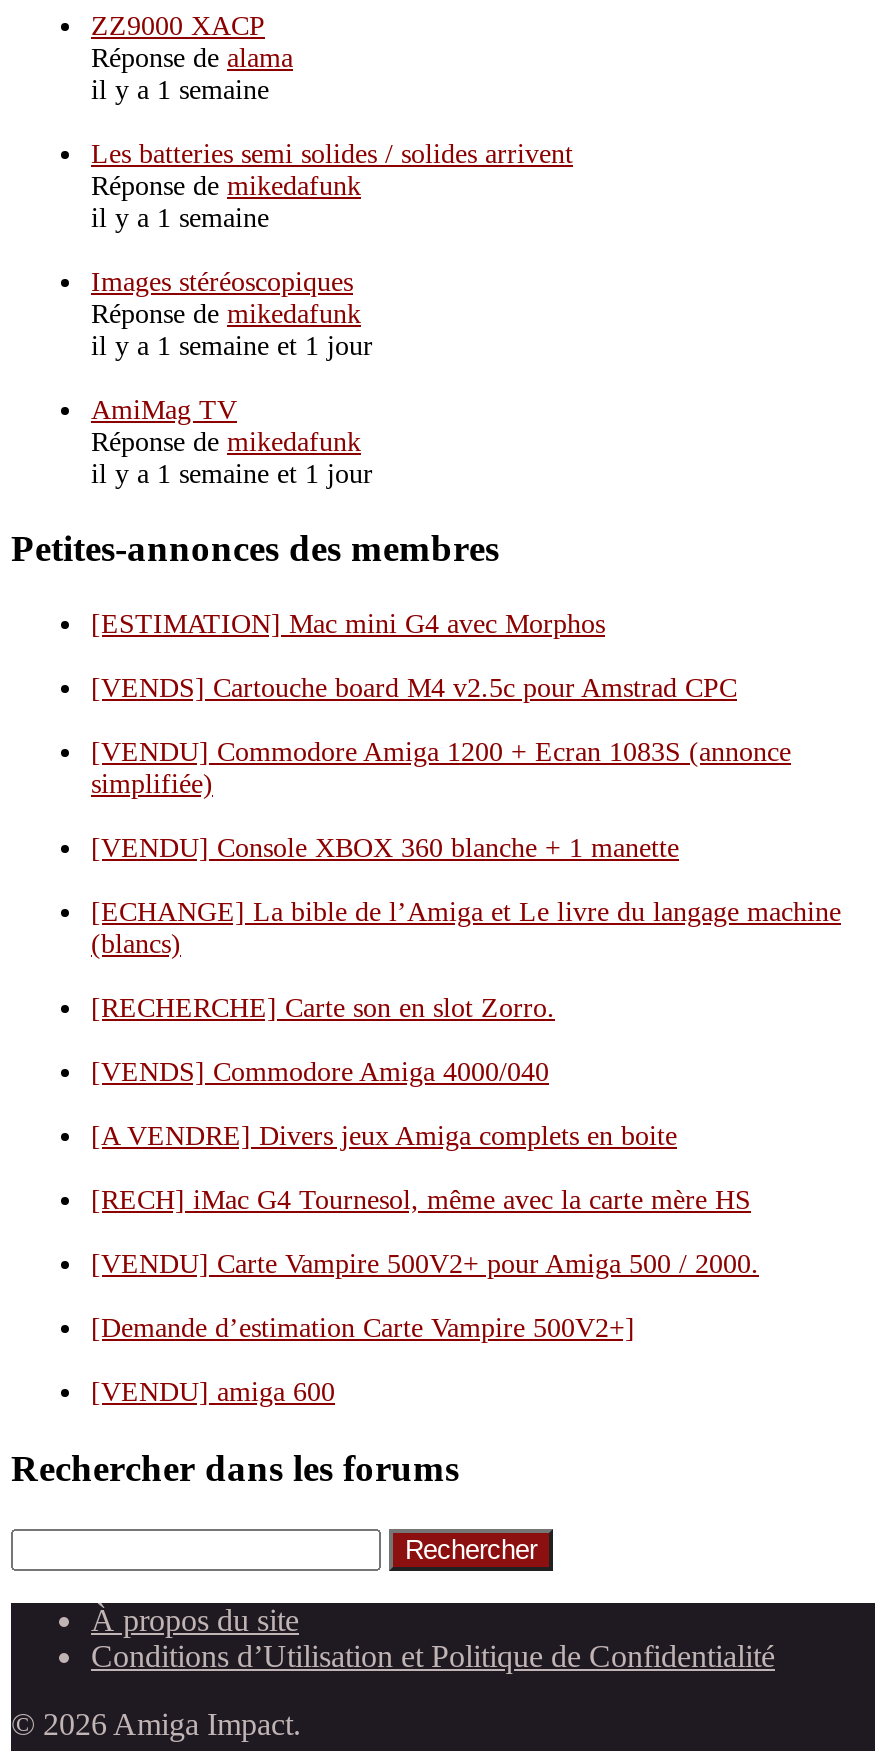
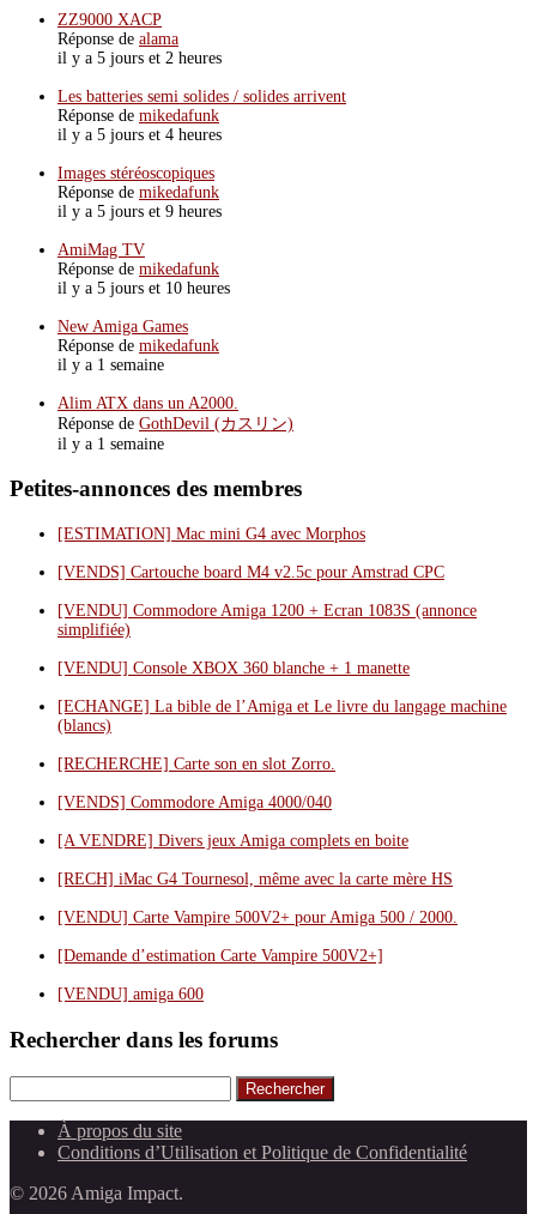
- il y a 1 semaine
+ il y a 5 jours et 2 heures

- il y a 1 semaine
+ il y a 5 jours et 4 heures

- il y a 1 semaine et 1 jour
+ il y a 5 jours et 9 heures

- il y a 1 semaine et 1 jour
+ il y a 5 jours et 10 heures
+ New Amiga Games
+ Réponse de mikedafunk
+ il y a 1 semaine
+ Alim ATX dans un A2000.
+ Réponse de GothDevil (カスリン)
+ il y a 1 semaine
